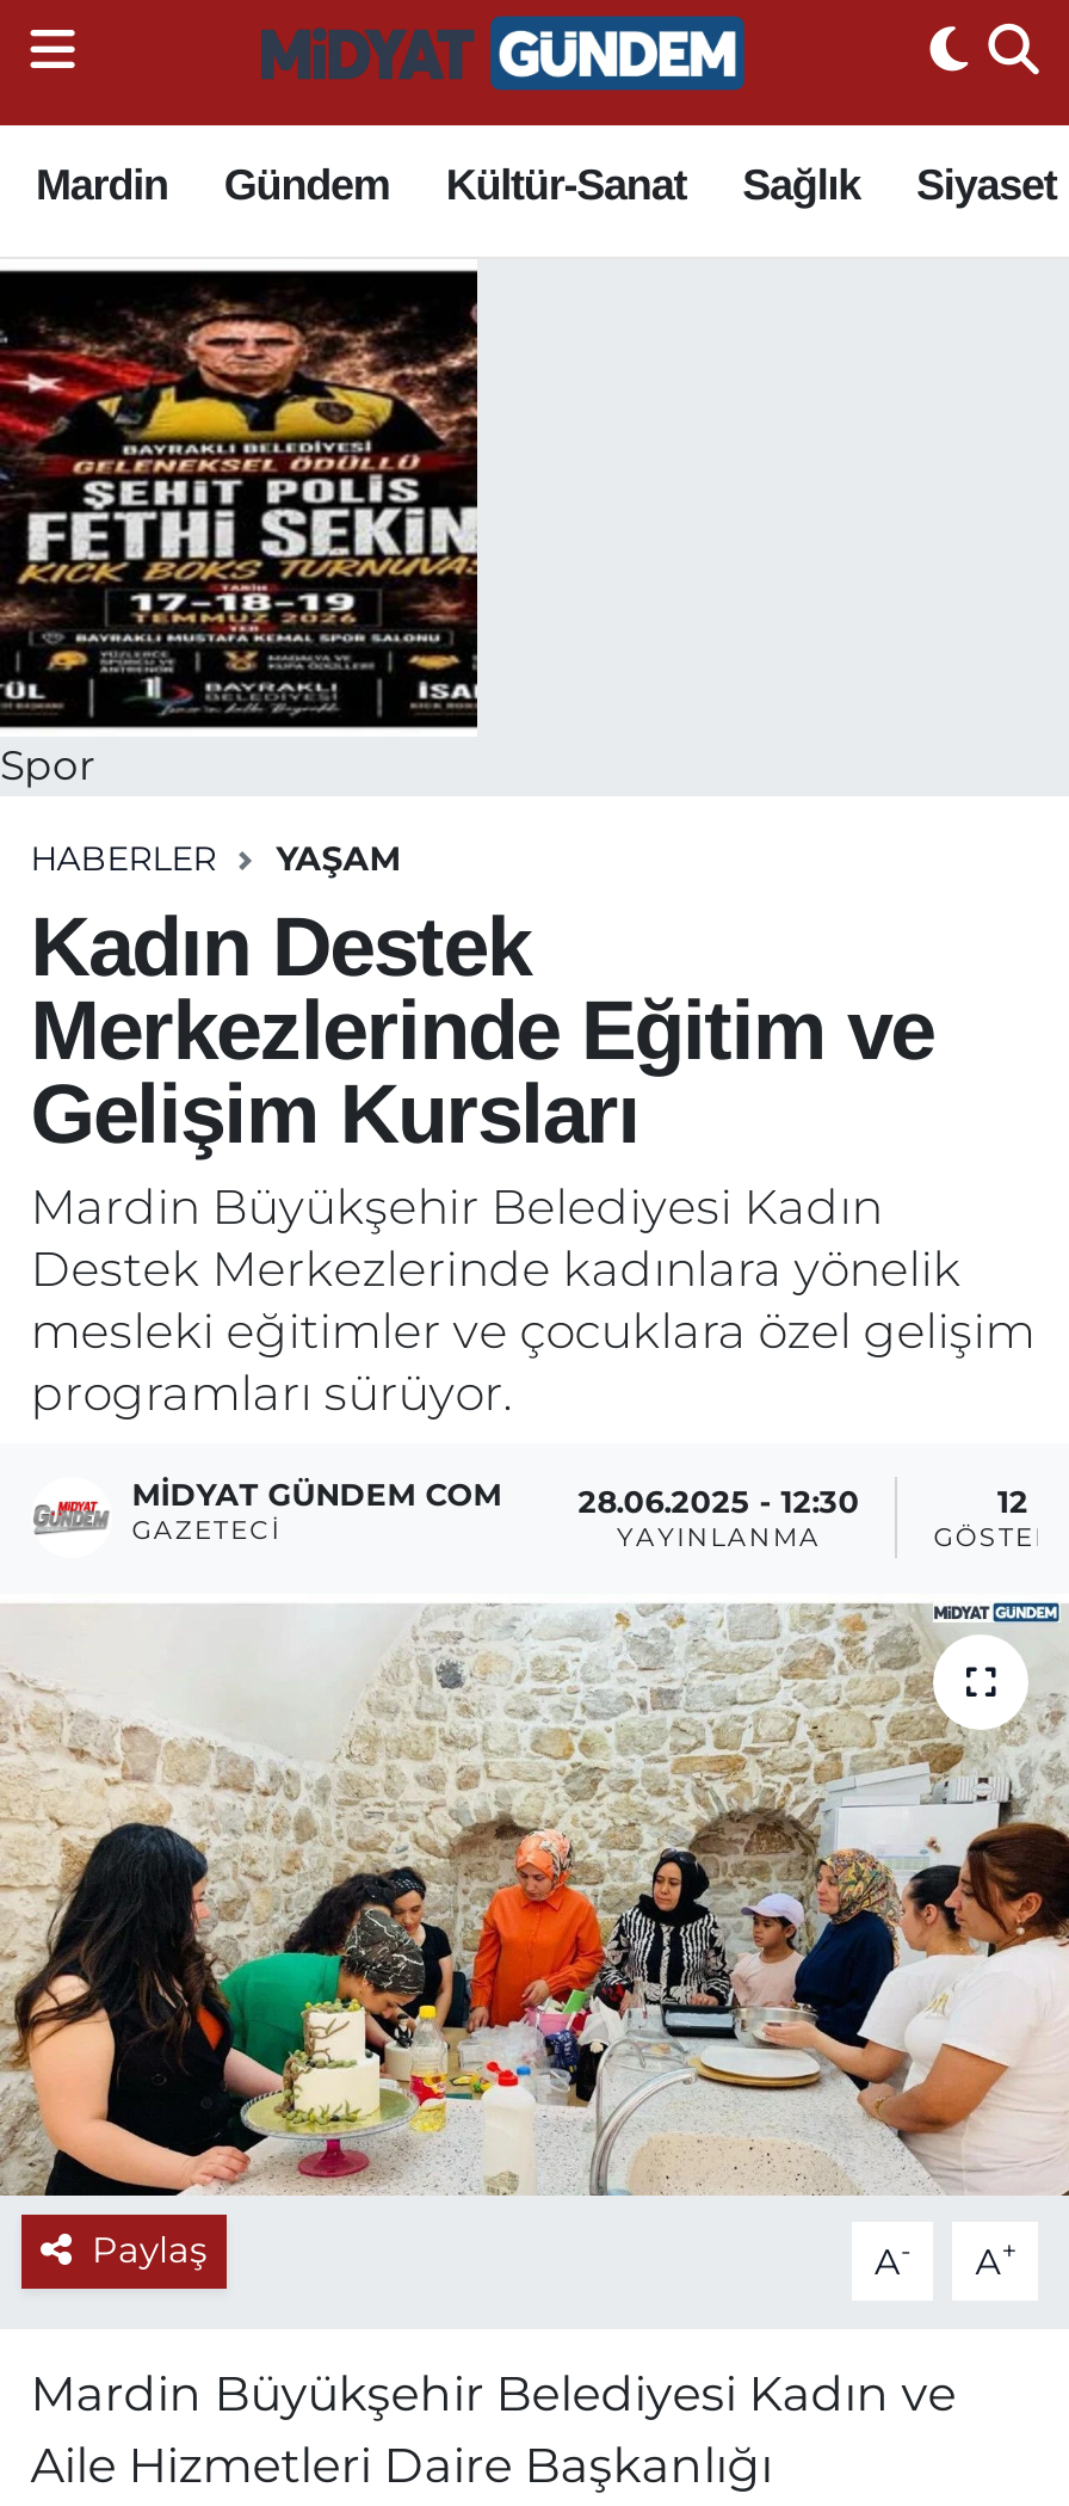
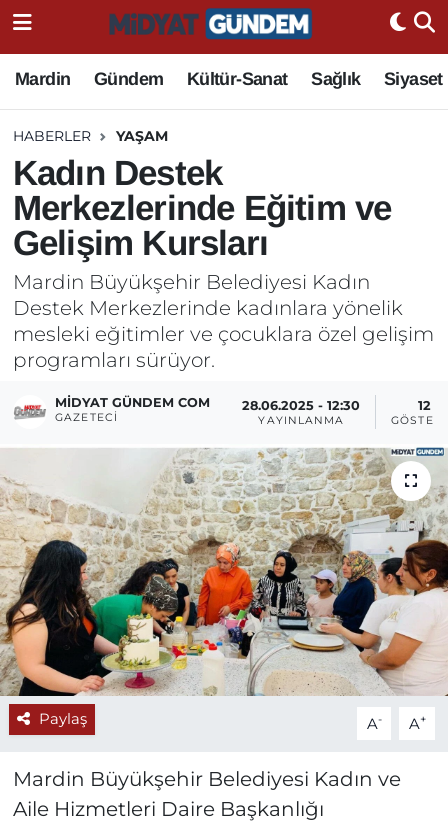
- [image]
- Spor
